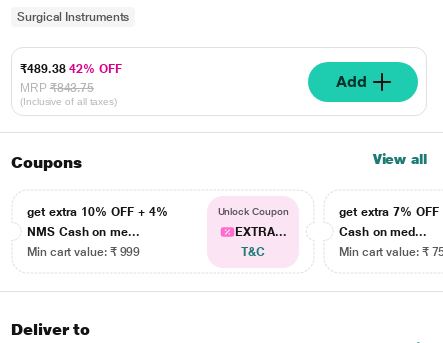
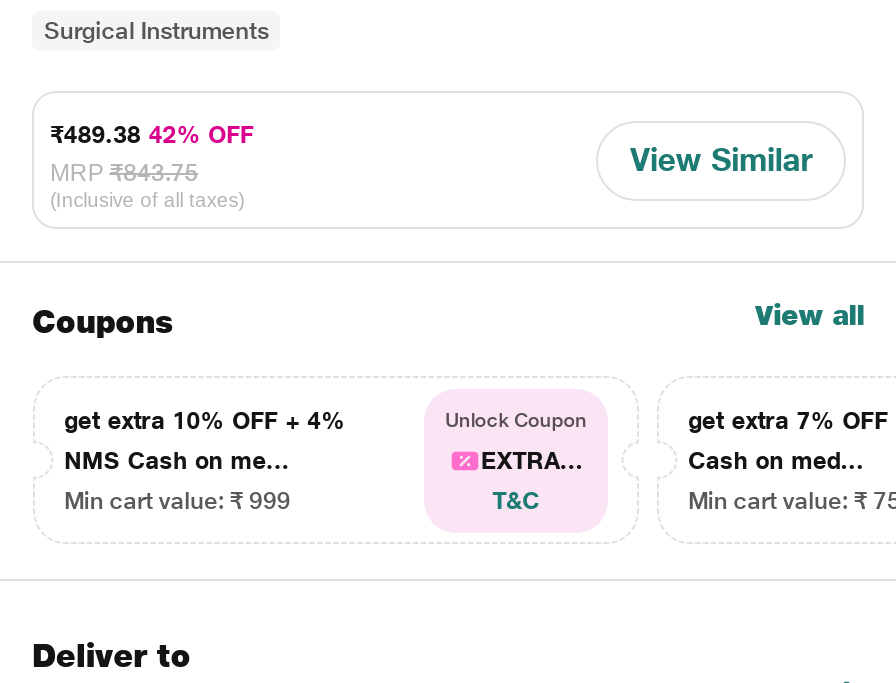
- Add
+ View Similar
